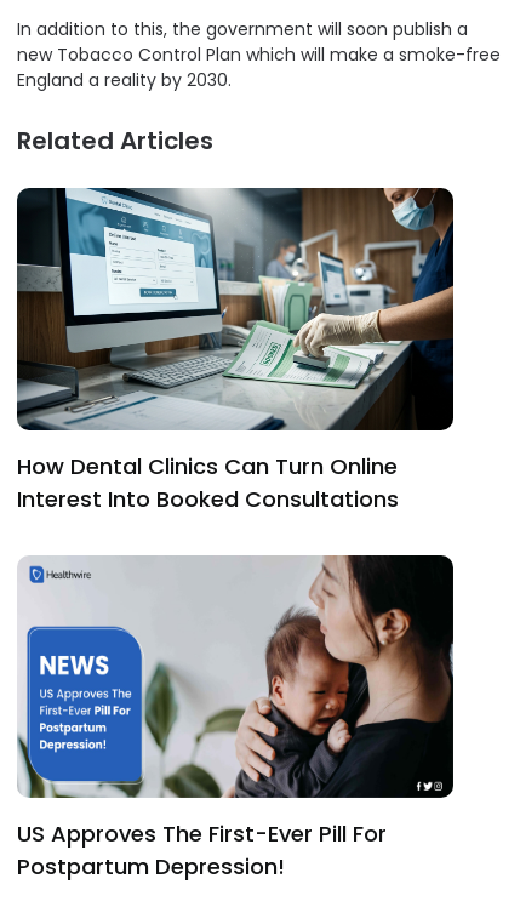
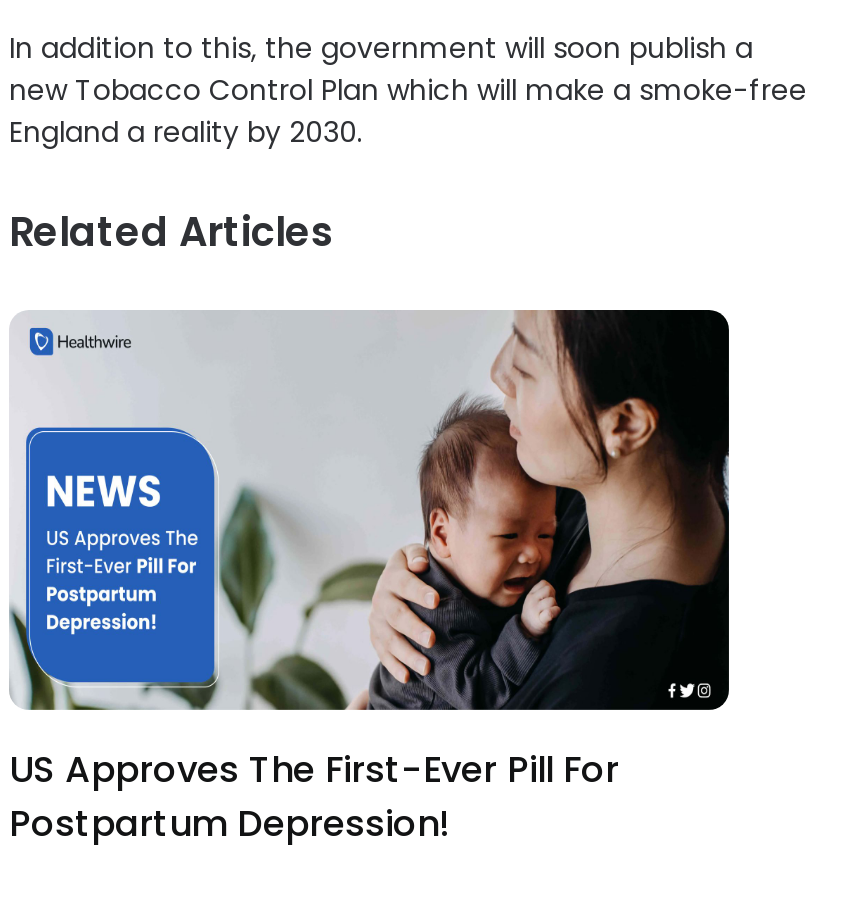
- [image]
- How Dental Clinics Can Turn Online
- Interest Into Booked Consultations
